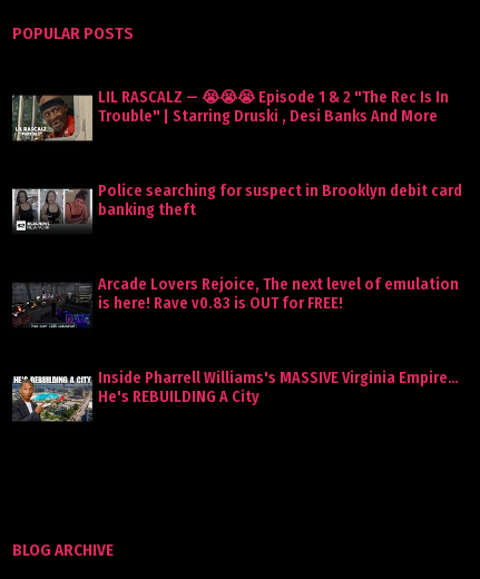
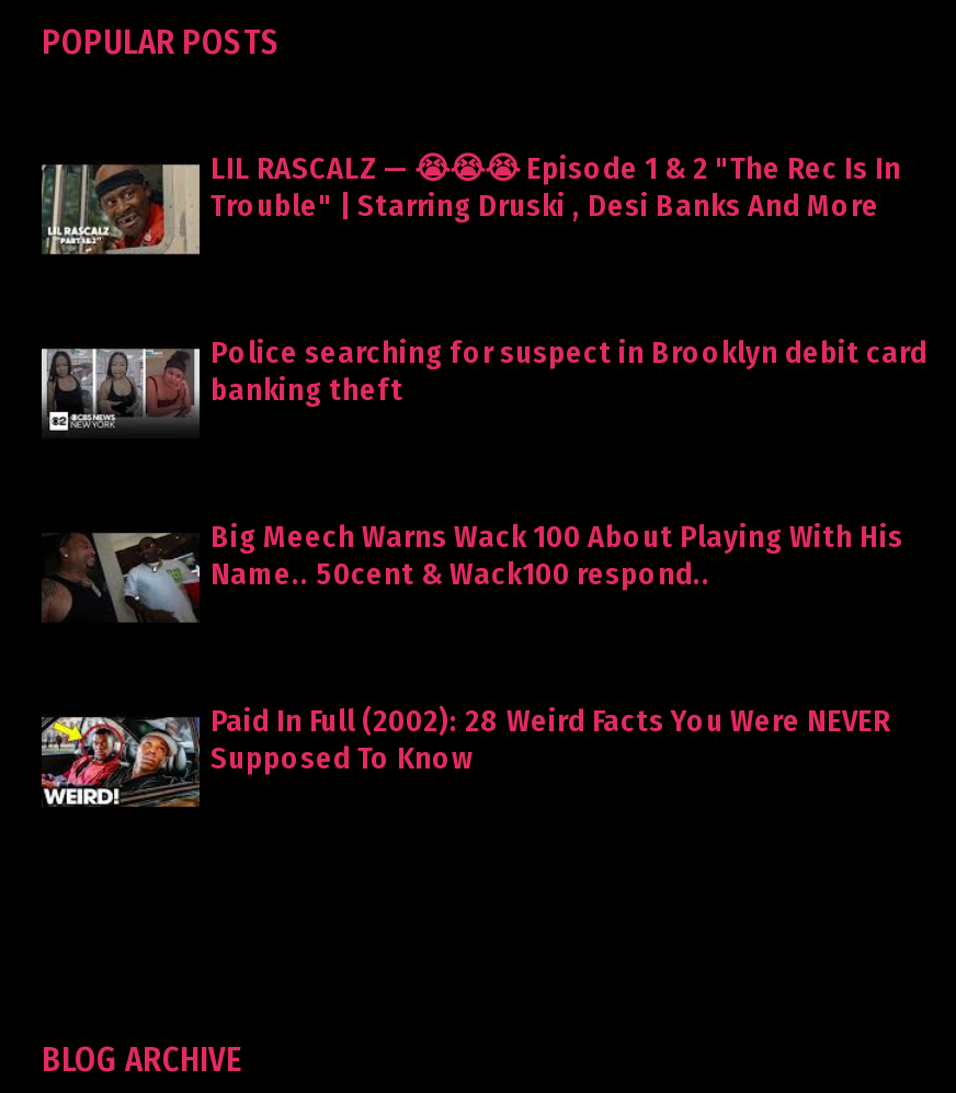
- [image]
- Arcade Lovers Rejoice, The next level of emulation
- is here! Rave v0.83 is OUT for FREE!
+ [image]
+ Big Meech Warns Wack 100 About Playing With His
+ Name.. 50cent & Wack100 respond..

- [image]
- Inside Pharrell Williams's MASSIVE Virginia Empire…
- He's REBUILDING A City
+ [image]
+ Paid In Full (2002): 28 Weird Facts You Were NEVER
+ Supposed To Know
